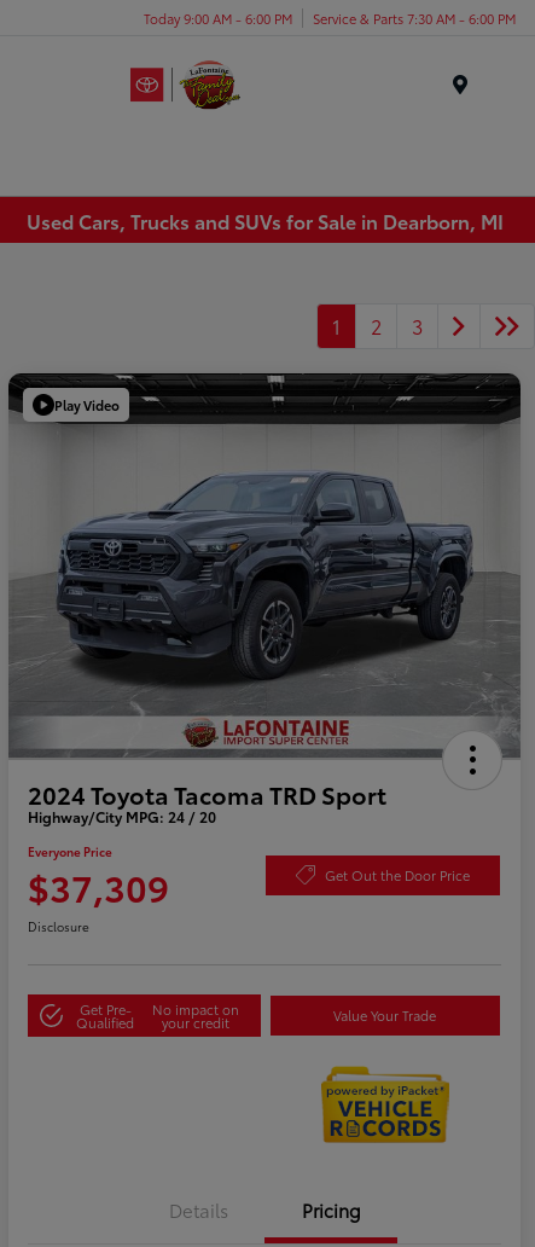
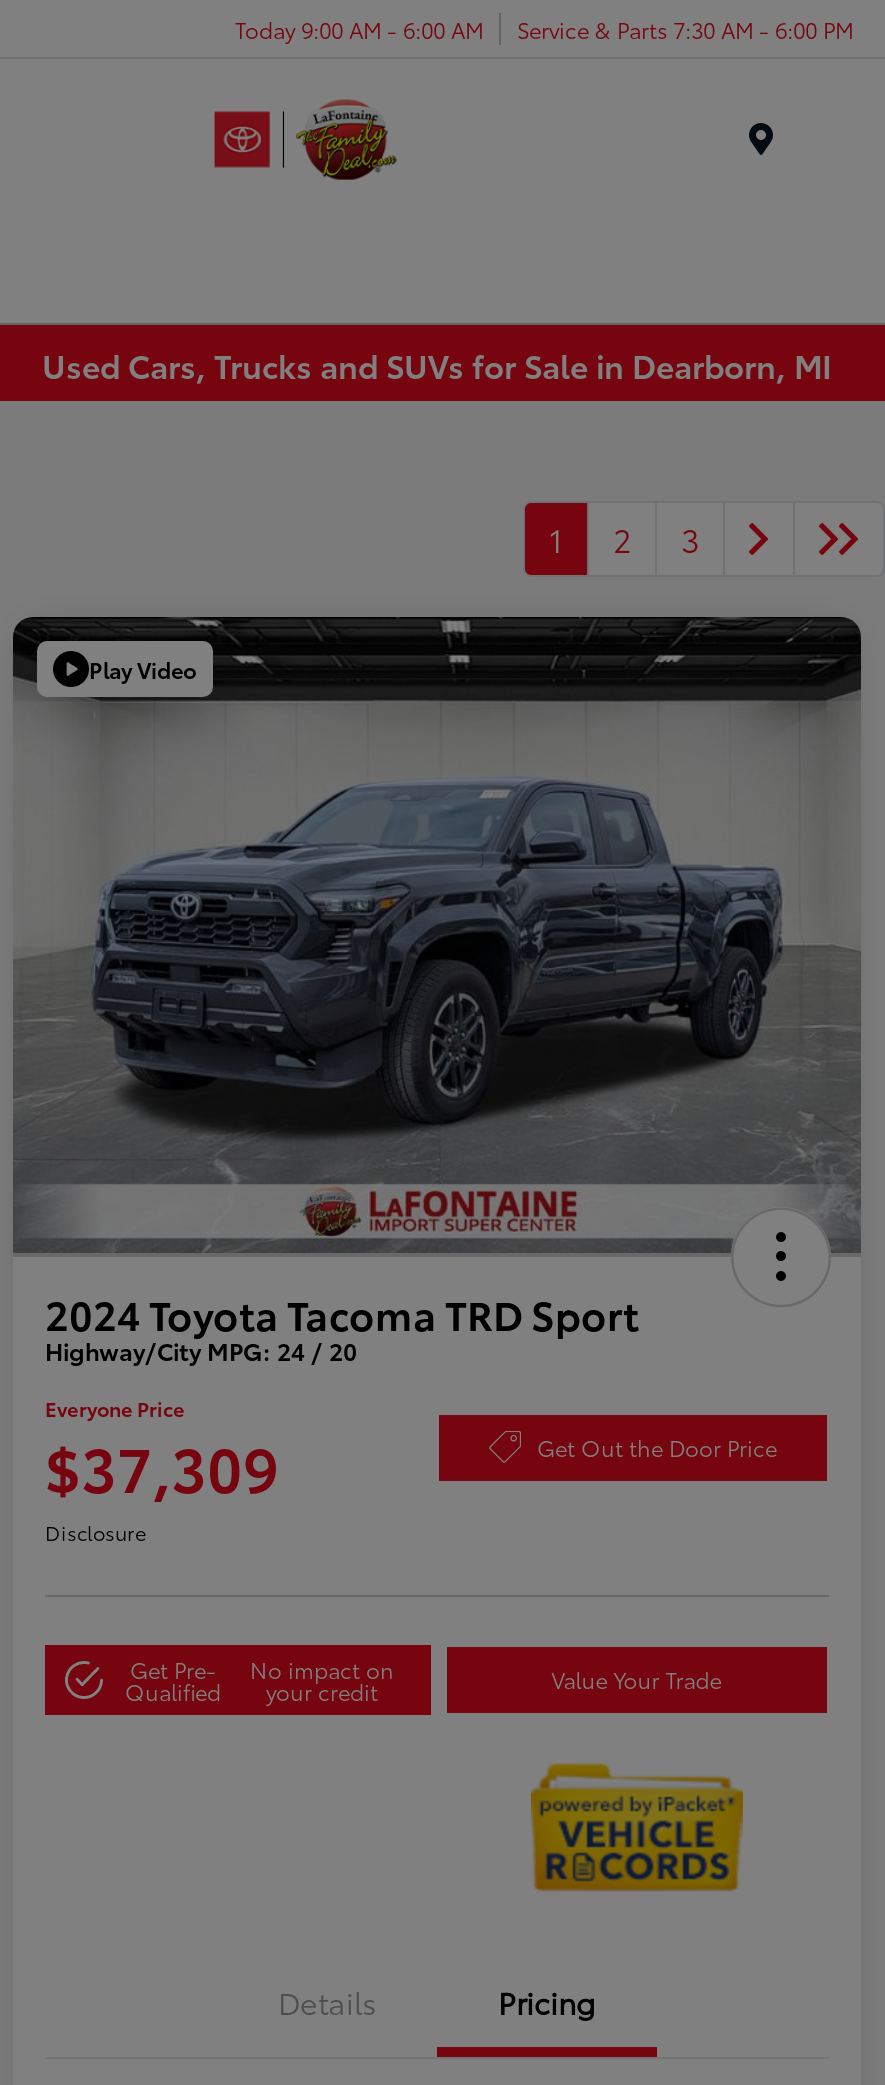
- Today 9:00 AM - 6:00 PM Service & Parts 7:30 AM - 6:00 PM
+ Today 9:00 AM - 6:00 AM Service & Parts 7:30 AM - 6:00 PM
